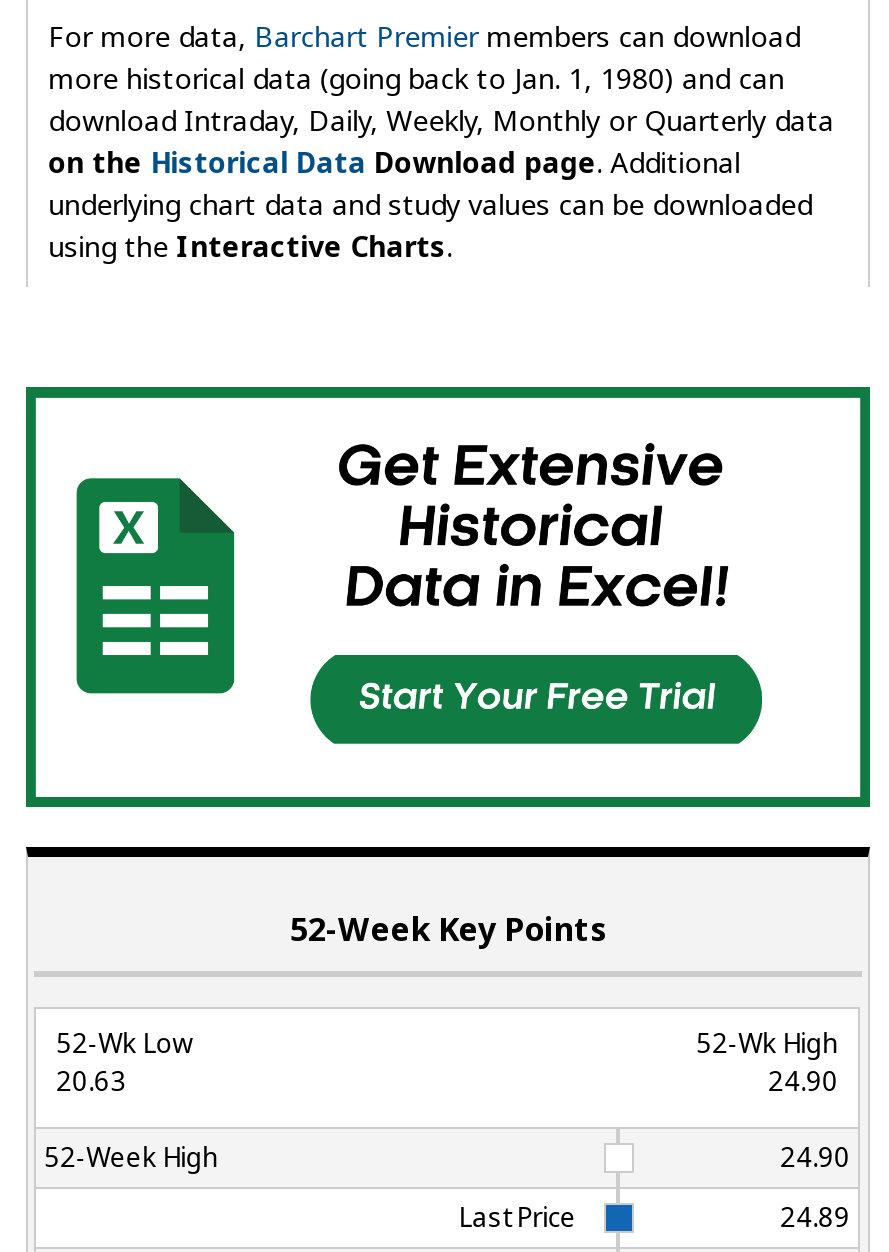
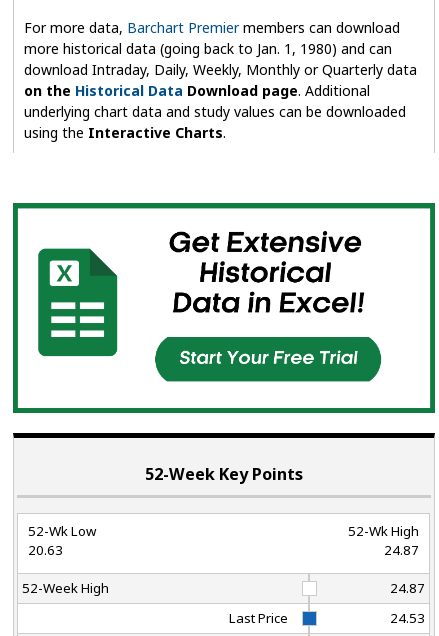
- 24.90
+ 24.87

- 24.90
+ 24.87

- 24.89
+ 24.53
